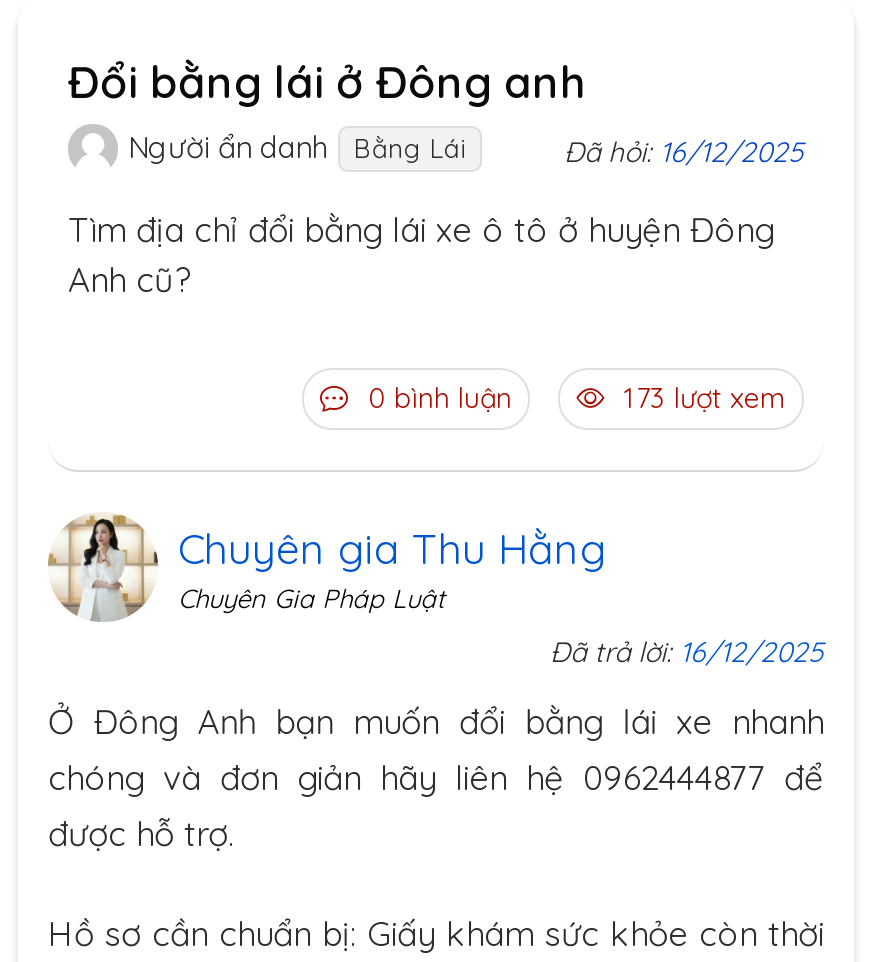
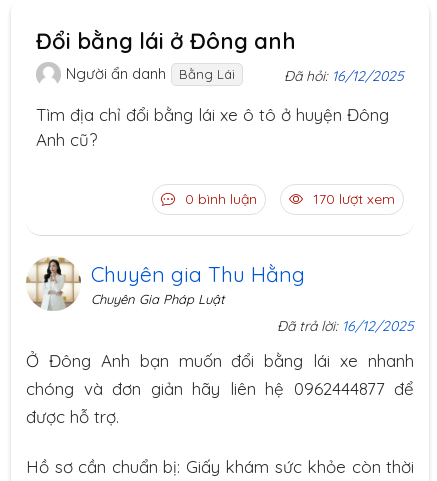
- 173 lượt xem
+ 170 lượt xem
